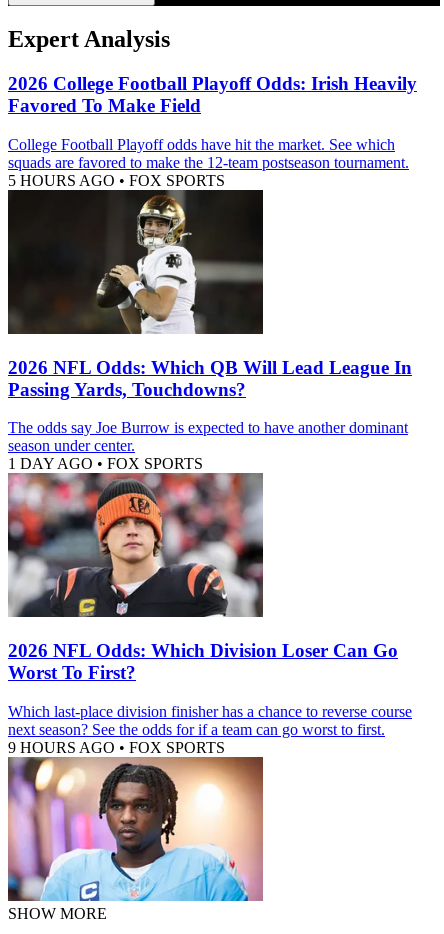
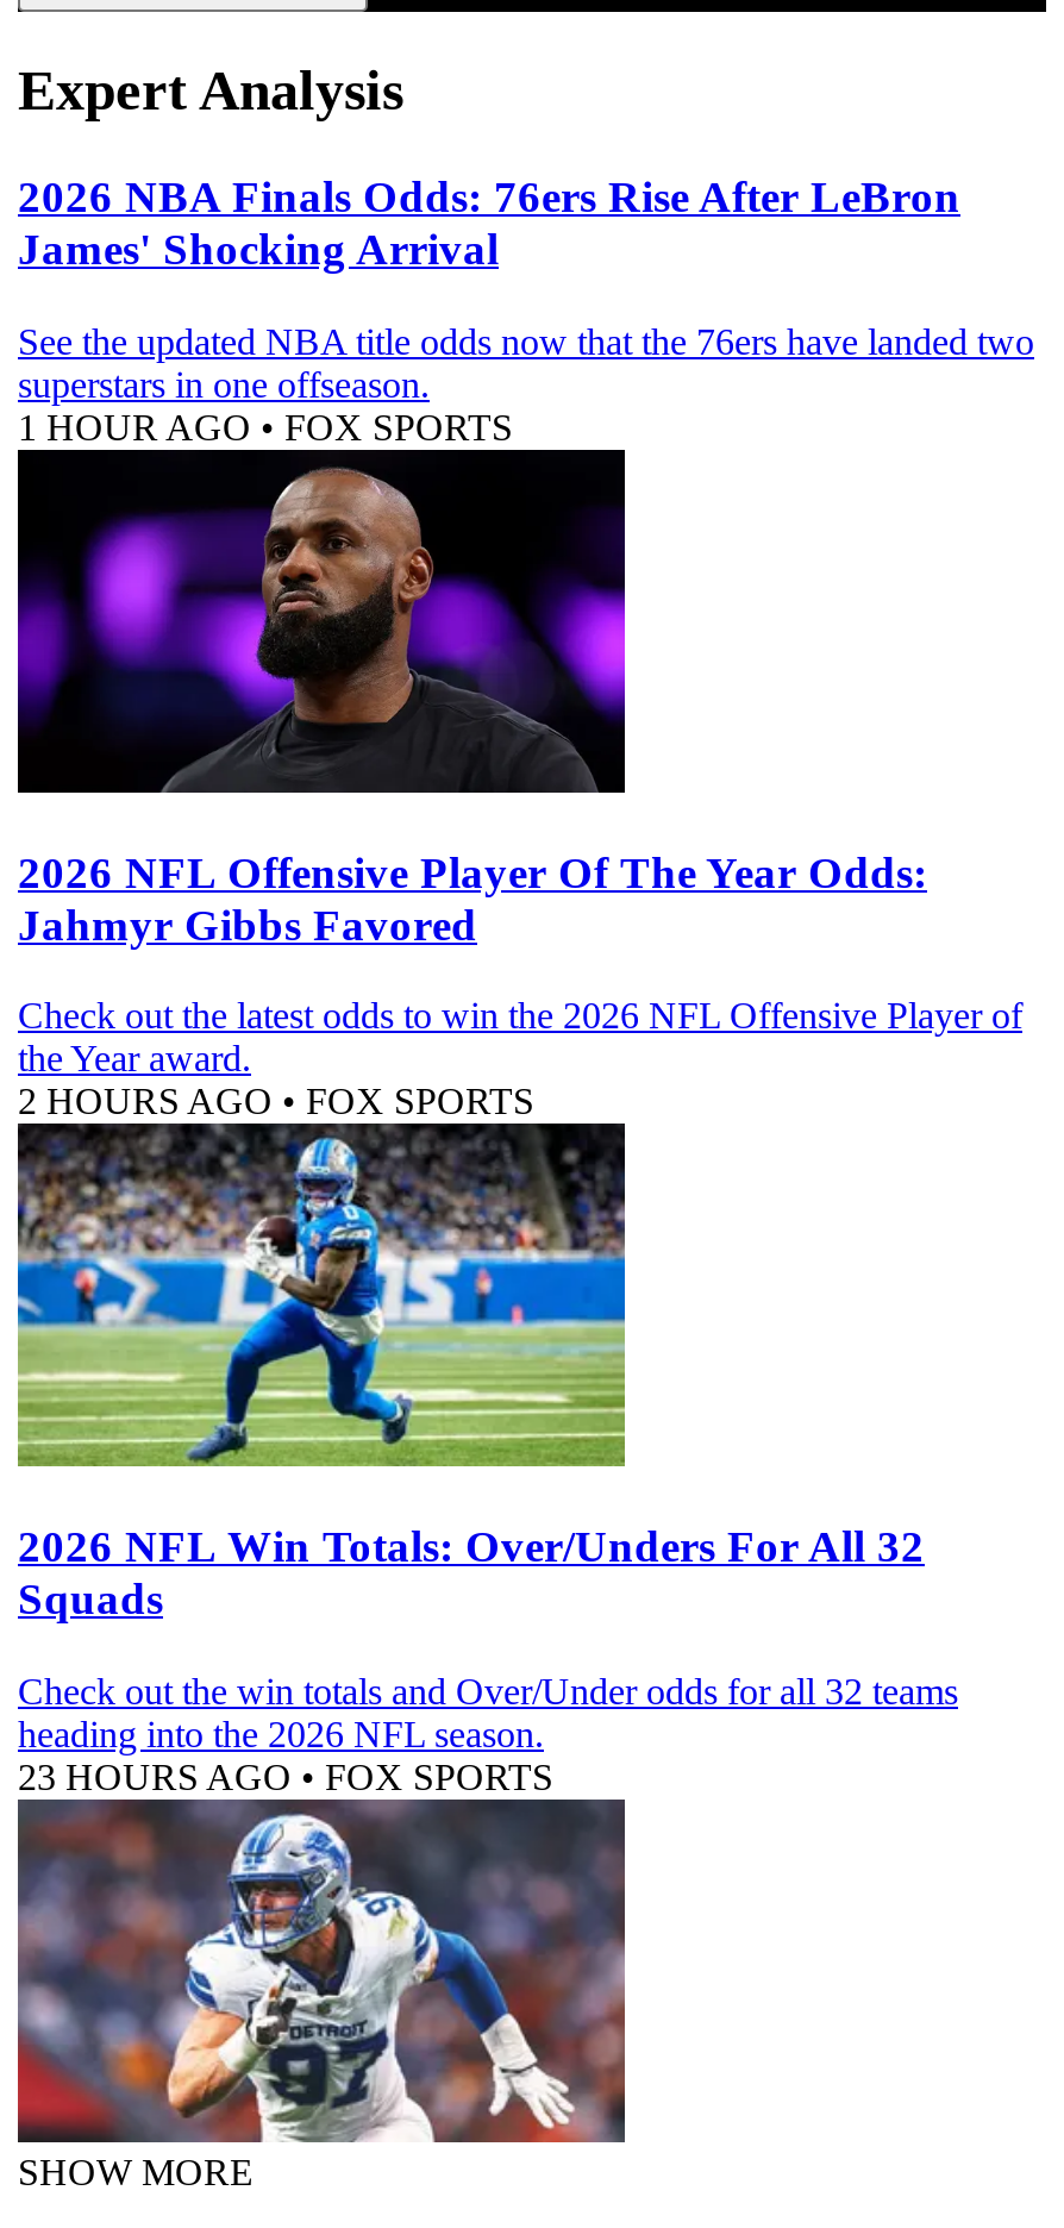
- 2026 College Football Playoff Odds: Irish Heavily
- Favored To Make Field
+ 2026 NBA Finals Odds: 76ers Rise After LeBron
+ James' Shocking Arrival

- College Football Playoff odds have hit the market. See which
- squads are favored to make the 12-team postseason tournament.
- 5 HOURS AGO • FOX SPORTS
+ See the updated NBA title odds now that the 76ers have landed two
+ superstars in one offseason.
+ 1 HOUR AGO • FOX SPORTS

- [image]
- 2026 NFL Odds: Which QB Will Lead League In
- Passing Yards, Touchdowns?
+ [image]
+ 2026 NFL Offensive Player Of The Year Odds:
+ Jahmyr Gibbs Favored

- [image]
- The odds say Joe Burrow is expected to have another dominant
- season under center.
- 1 DAY AGO • FOX SPORTS
+ [image]
+ Check out the latest odds to win the 2026 NFL Offensive Player of
+ the Year award.
+ 2 HOURS AGO • FOX SPORTS

- 2026 NFL Odds: Which Division Loser Can Go
- Worst To First?
+ 2026 NFL Win Totals: Over/Unders For All 32
+ Squads

- Which last-place division finisher has a chance to reverse course
- next season? See the odds for if a team can go worst to first.
- 9 HOURS AGO • FOX SPORTS
+ Check out the win totals and Over/Under odds for all 32 teams
+ heading into the 2026 NFL season.
+ 23 HOURS AGO • FOX SPORTS

- [image]
+ [image]
